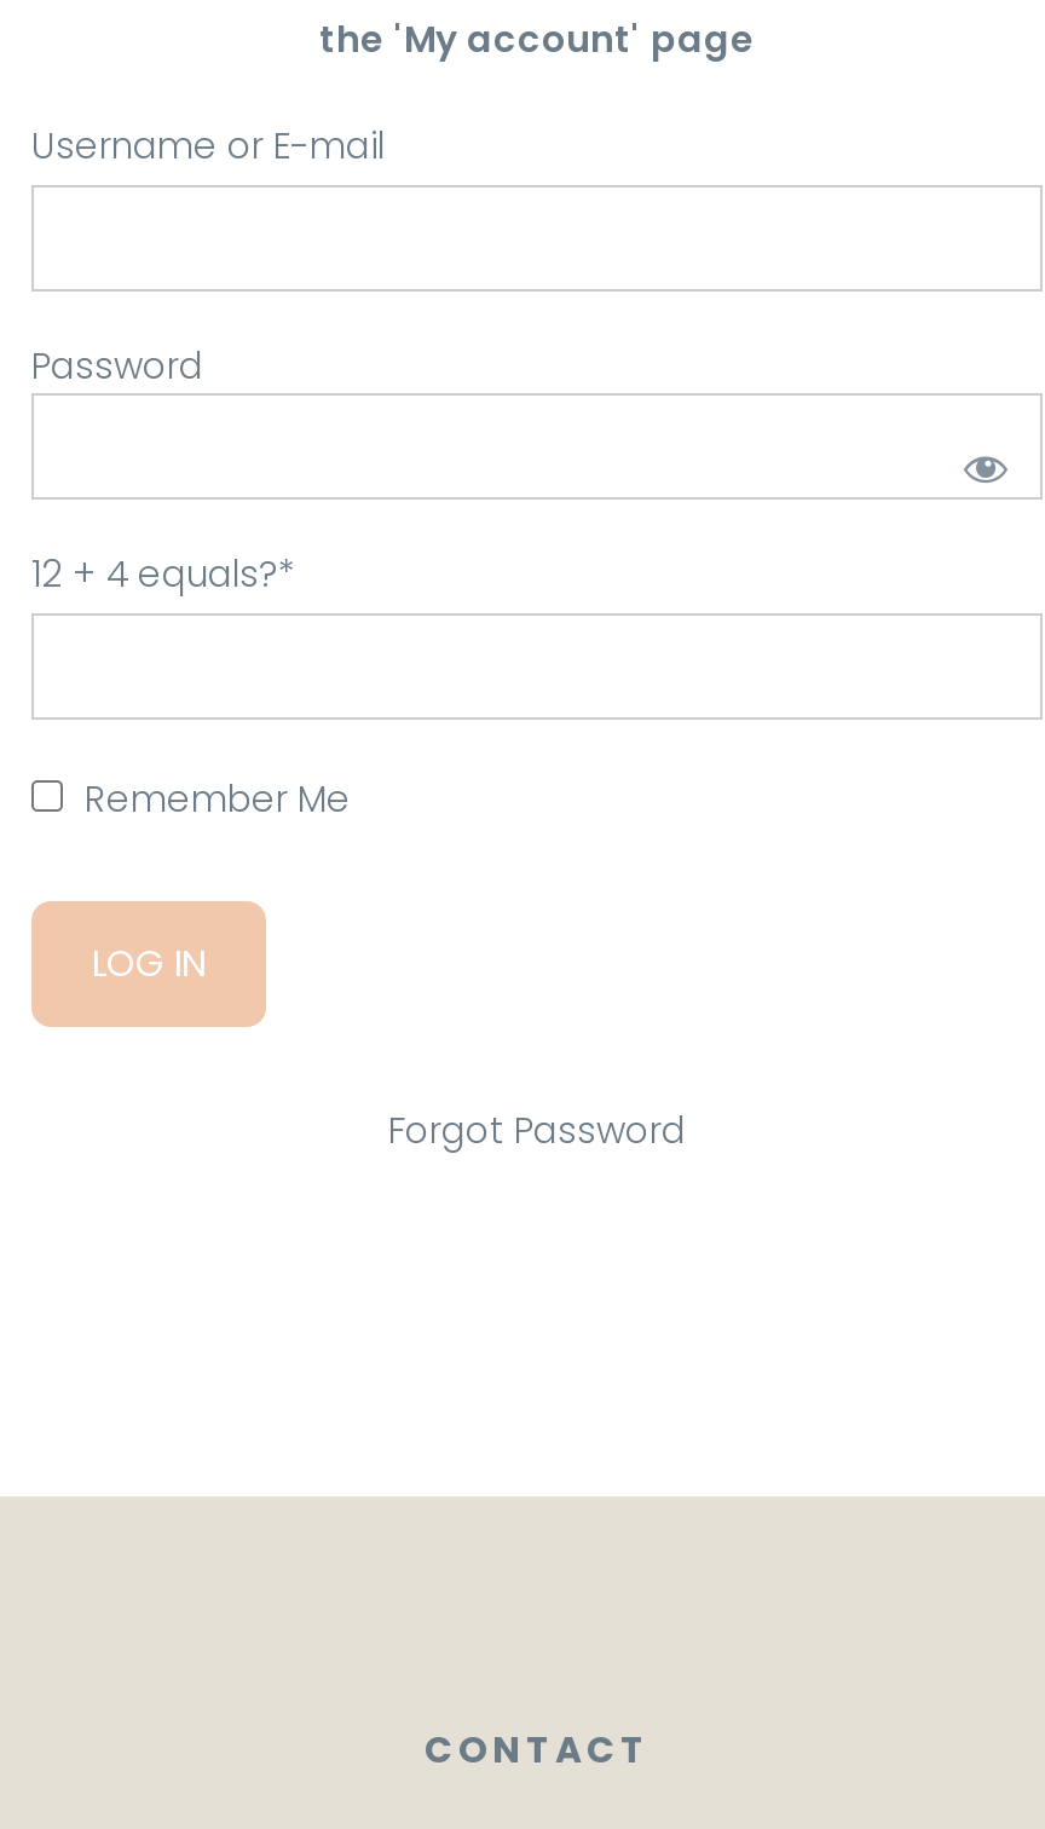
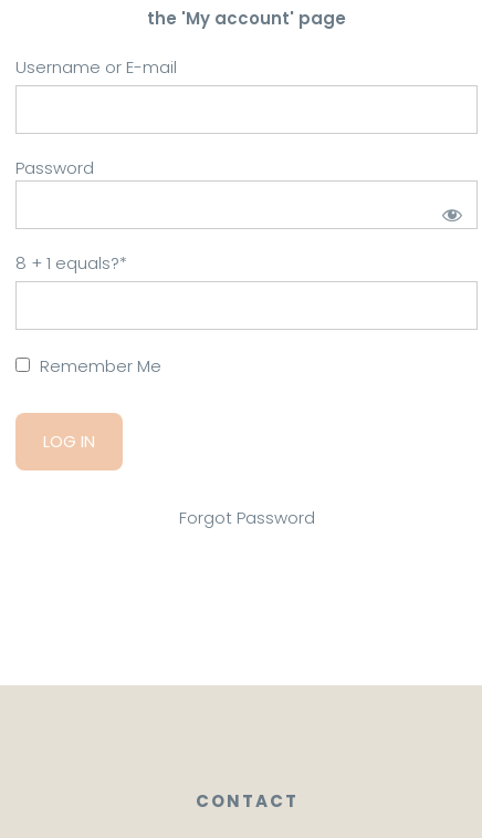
- 12 + 4 equals?*
+ 8 + 1 equals?*
